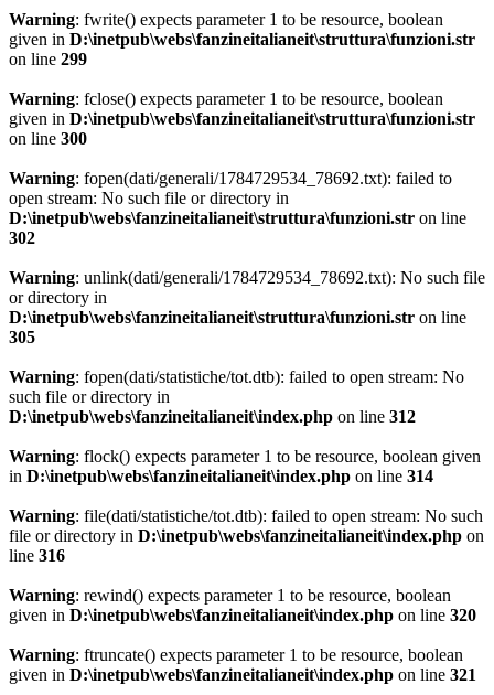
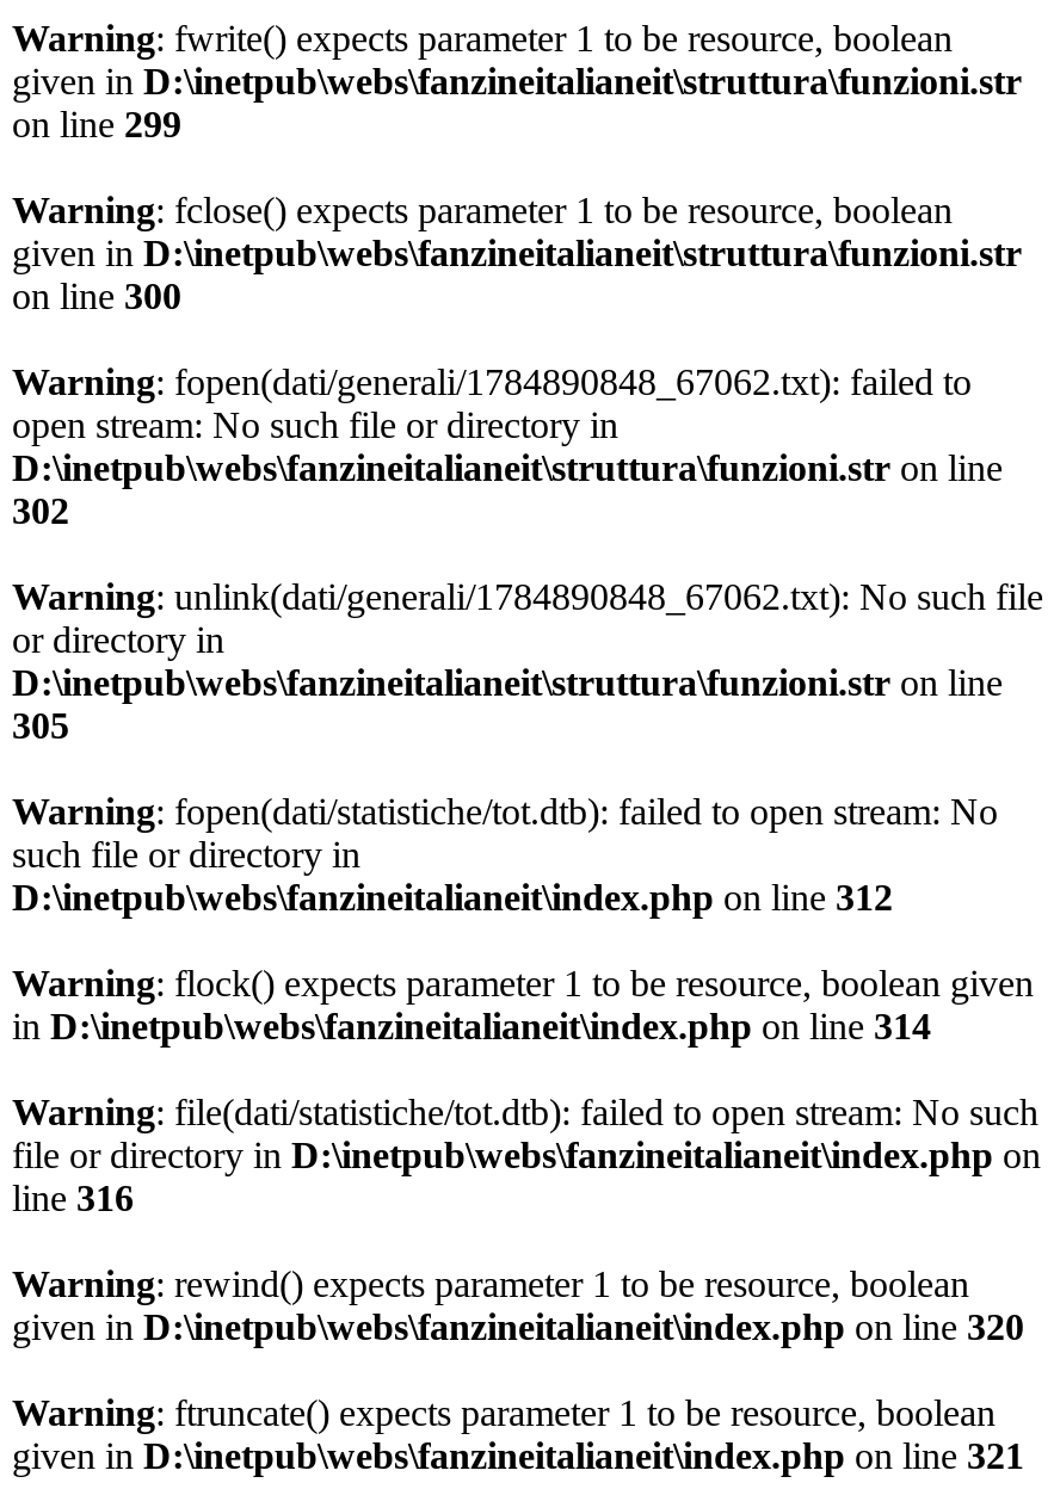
- Warning: fopen(dati/generali/1784729534_78692.txt): failed to
+ Warning: fopen(dati/generali/1784890848_67062.txt): failed to

- Warning: unlink(dati/generali/1784729534_78692.txt): No such file
+ Warning: unlink(dati/generali/1784890848_67062.txt): No such file
